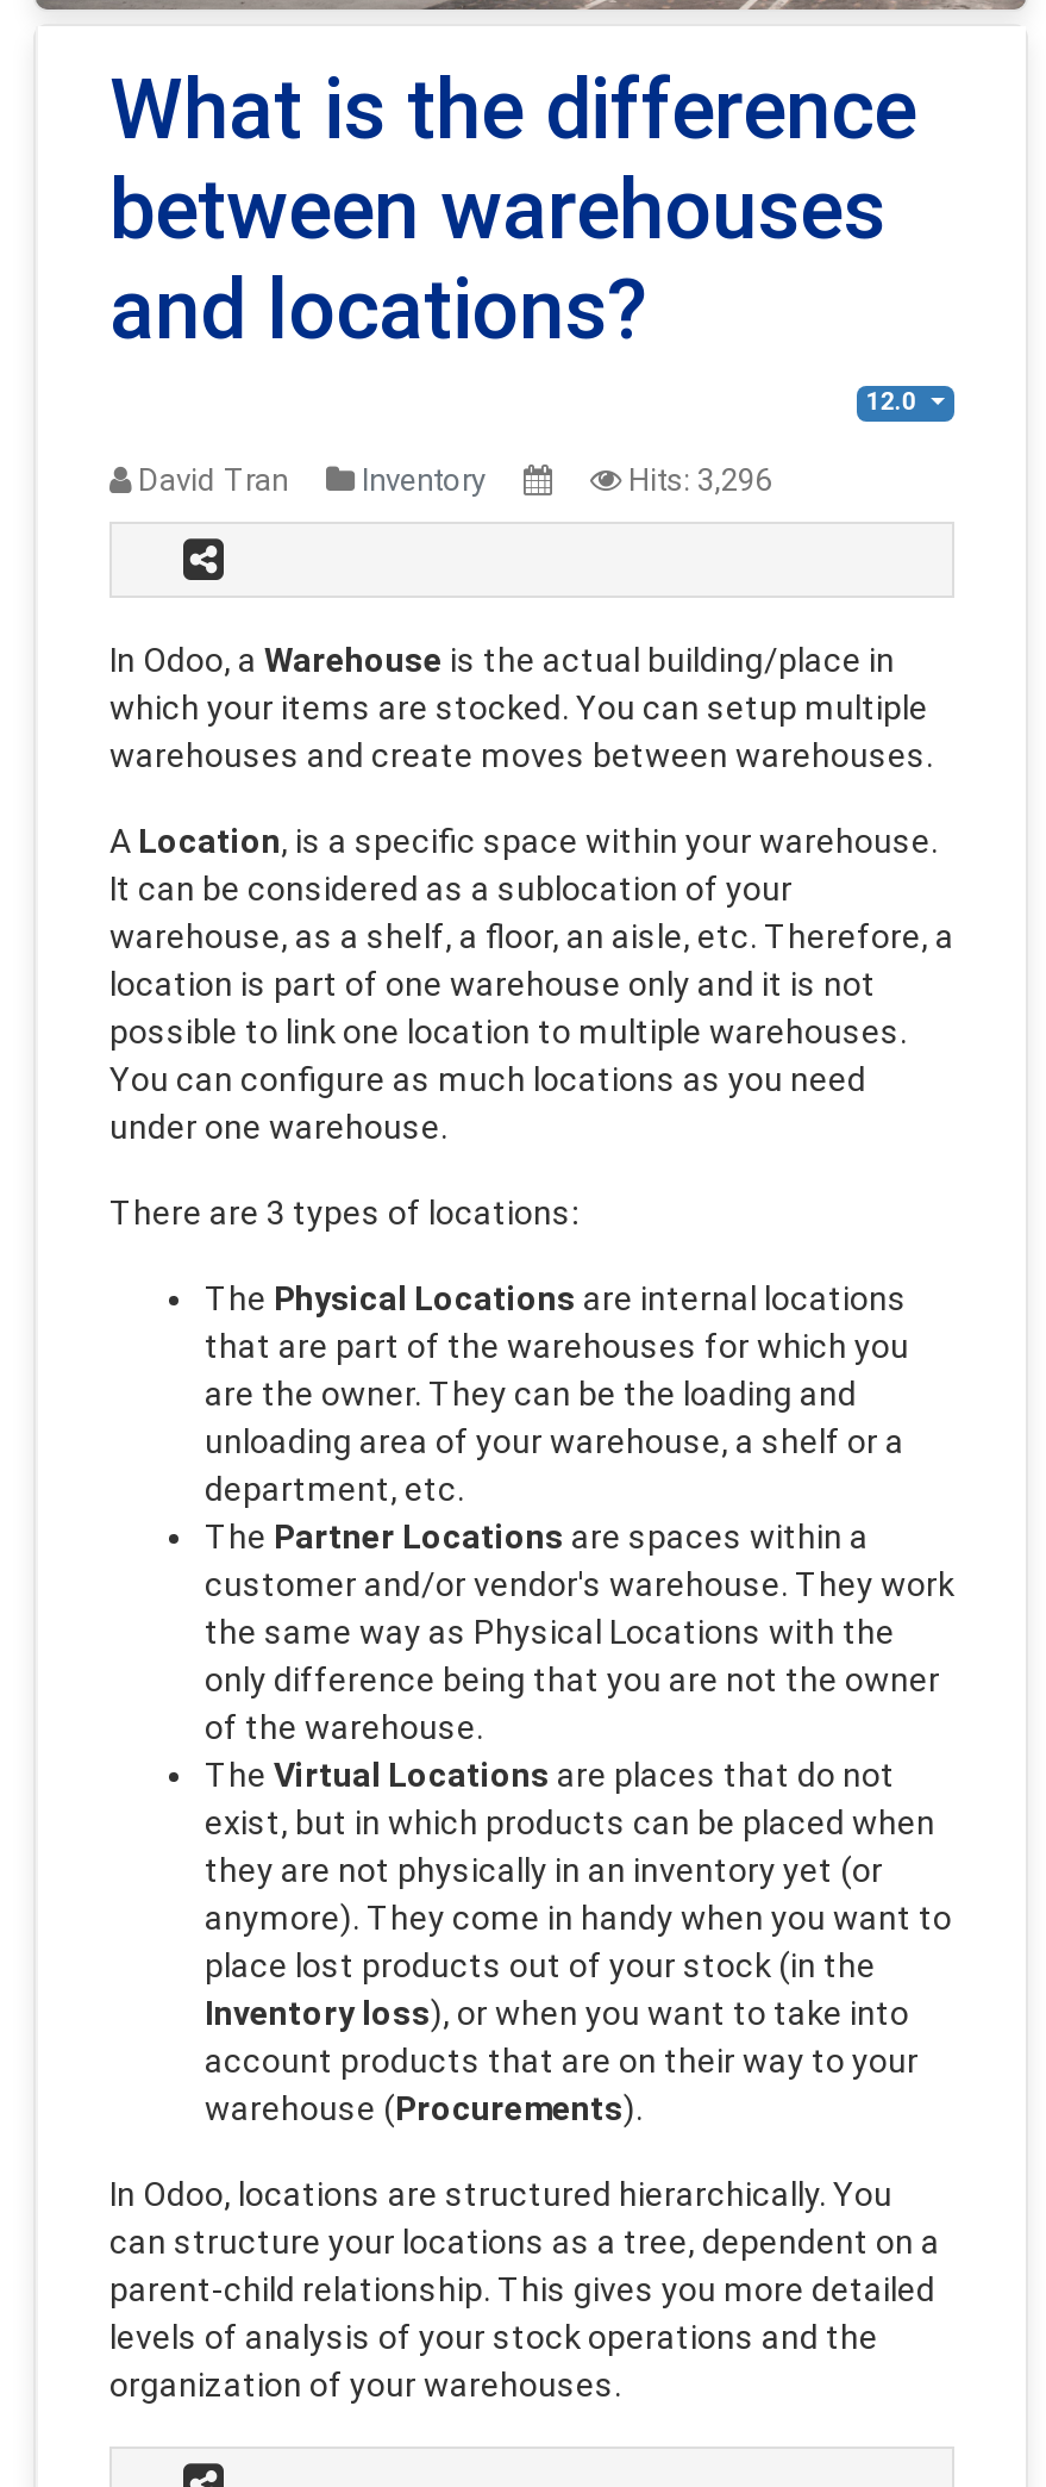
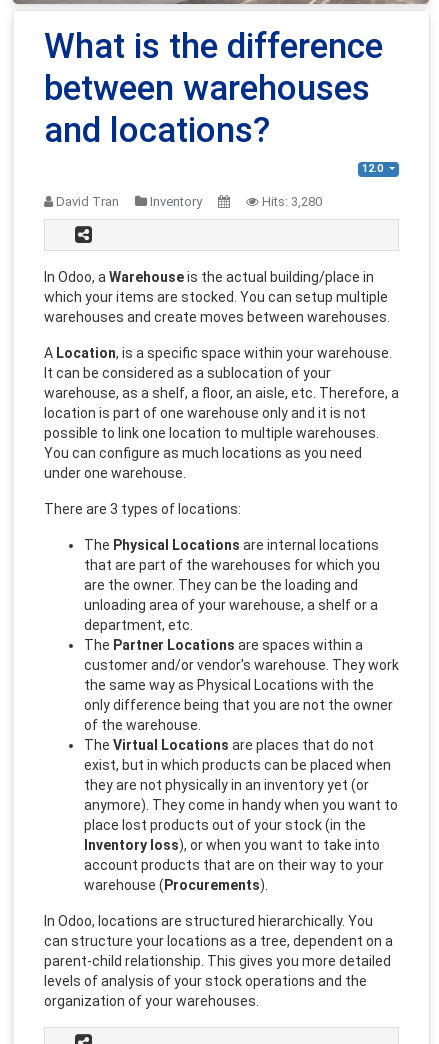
- Hits: 3,296
+ Hits: 3,280
